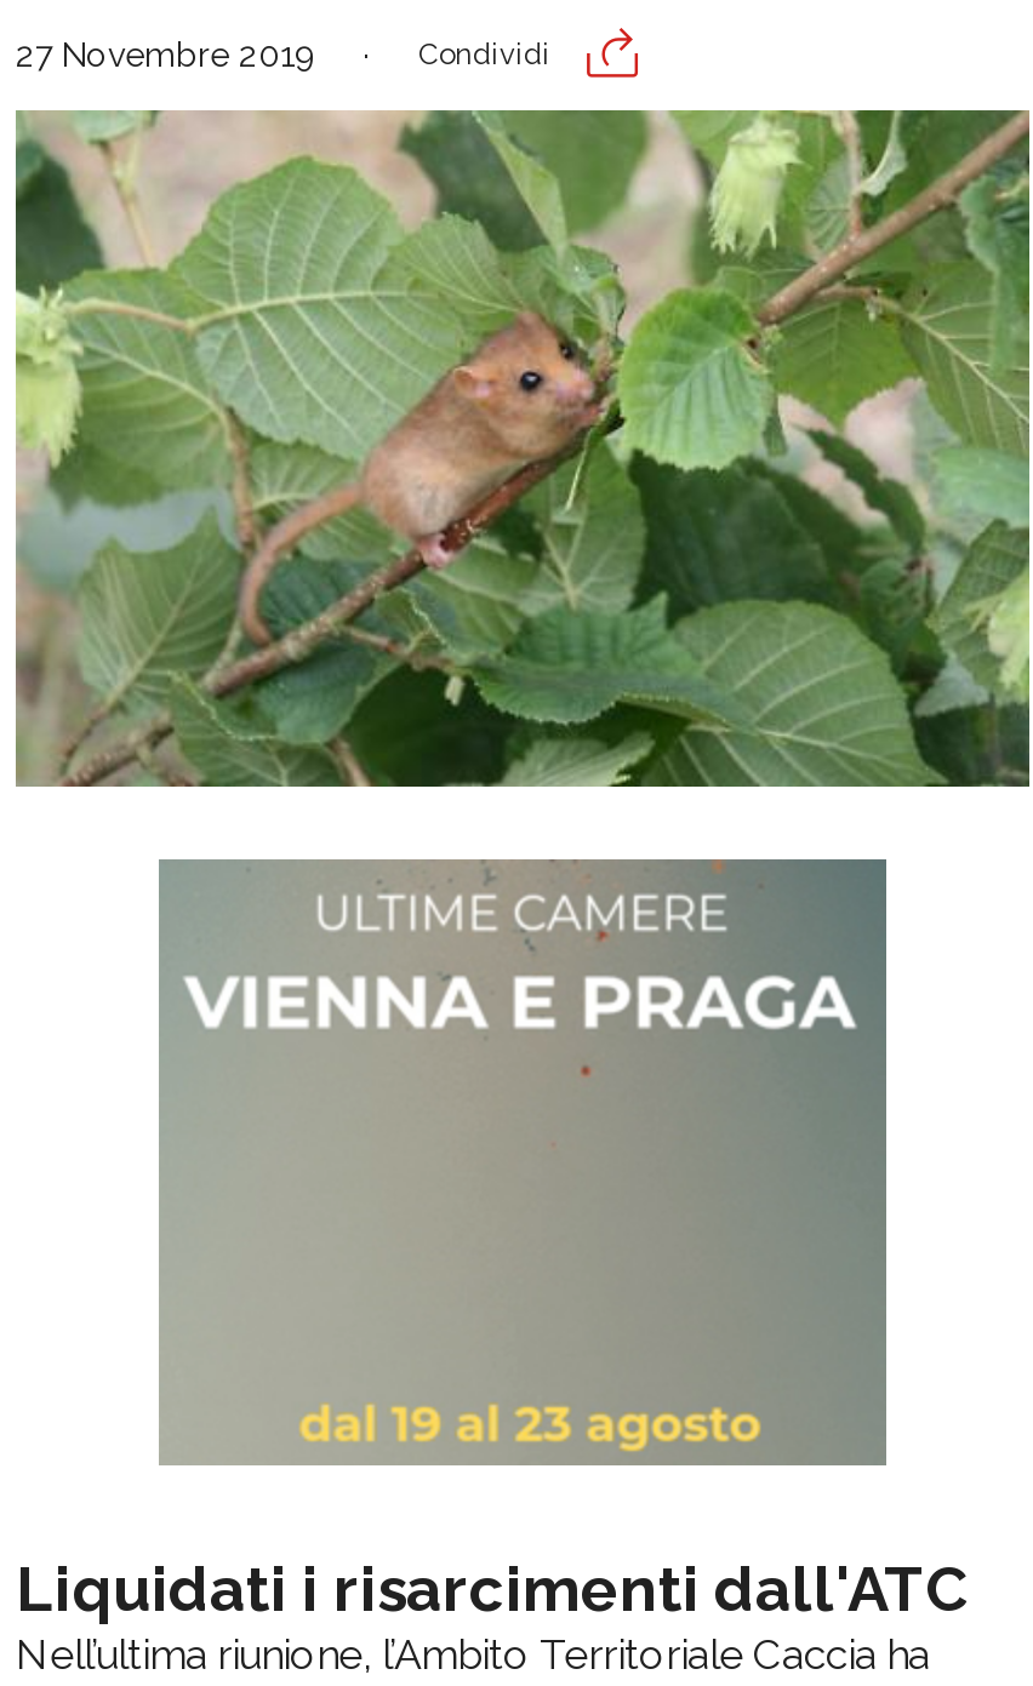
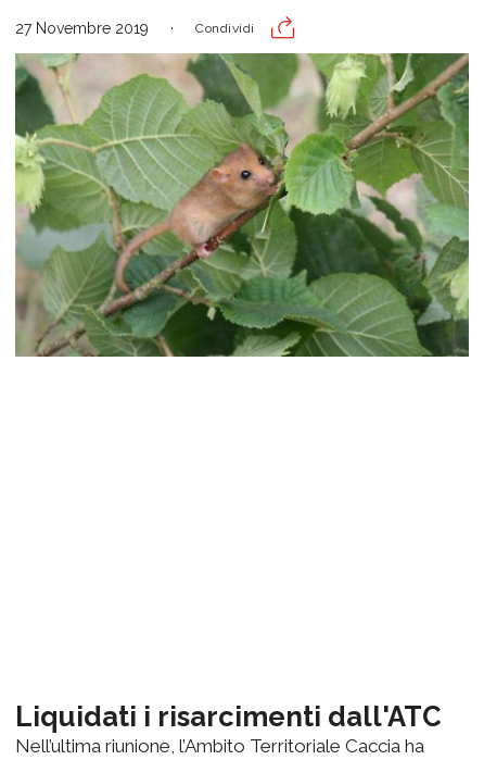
- [image]
